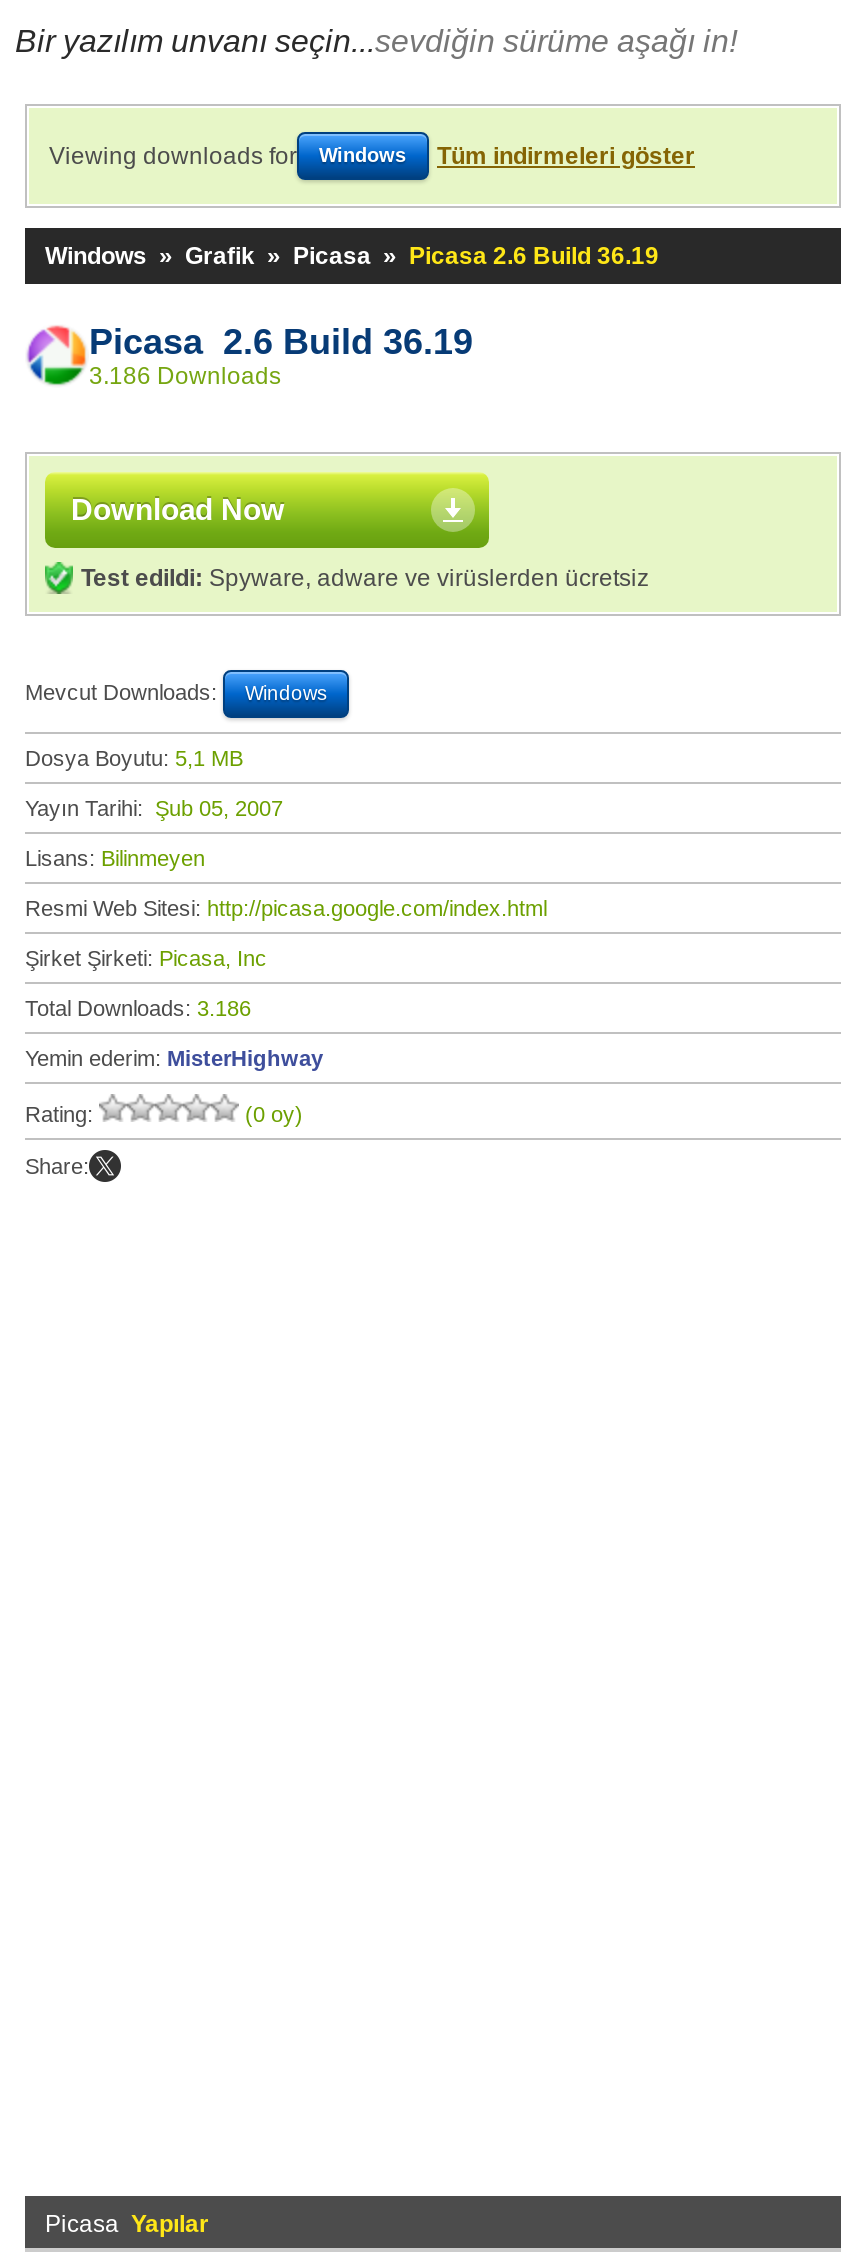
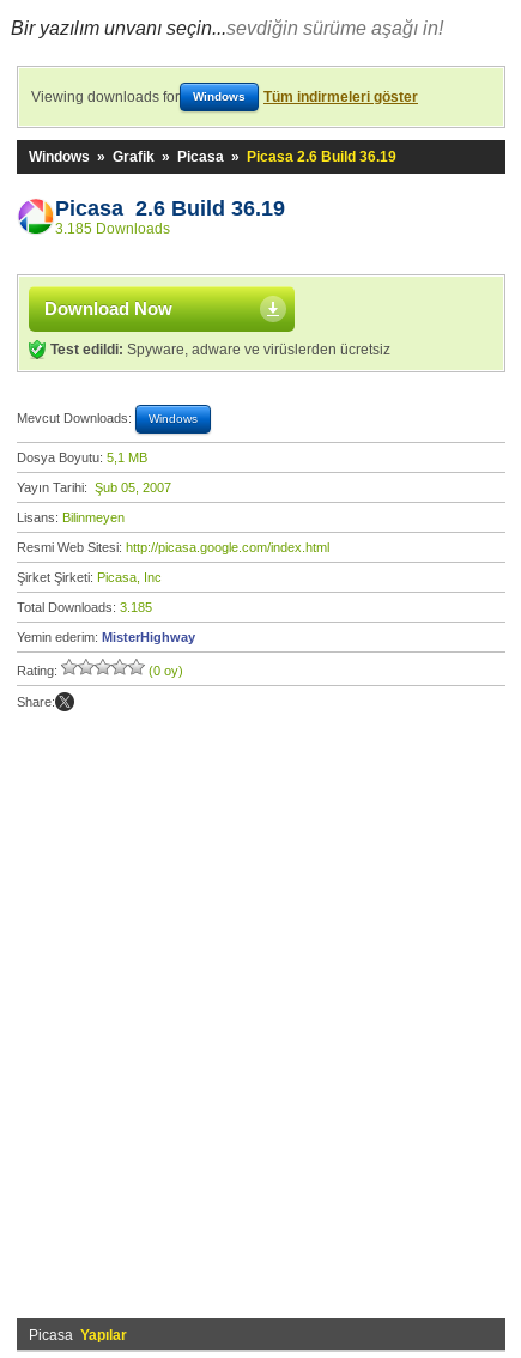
- 3.186 Downloads
+ 3.185 Downloads

- Total Downloads: 3.186
+ Total Downloads: 3.185
